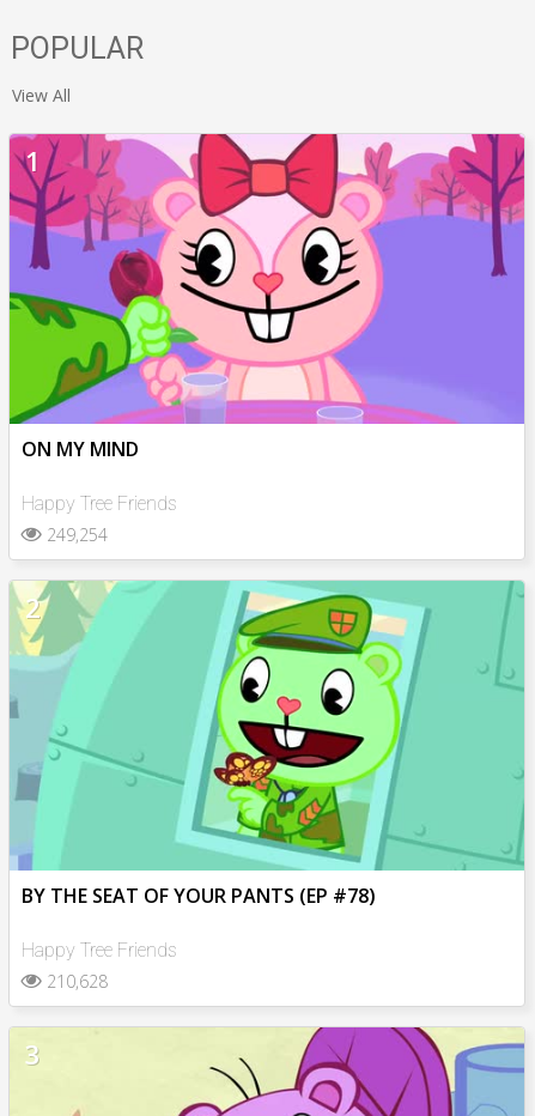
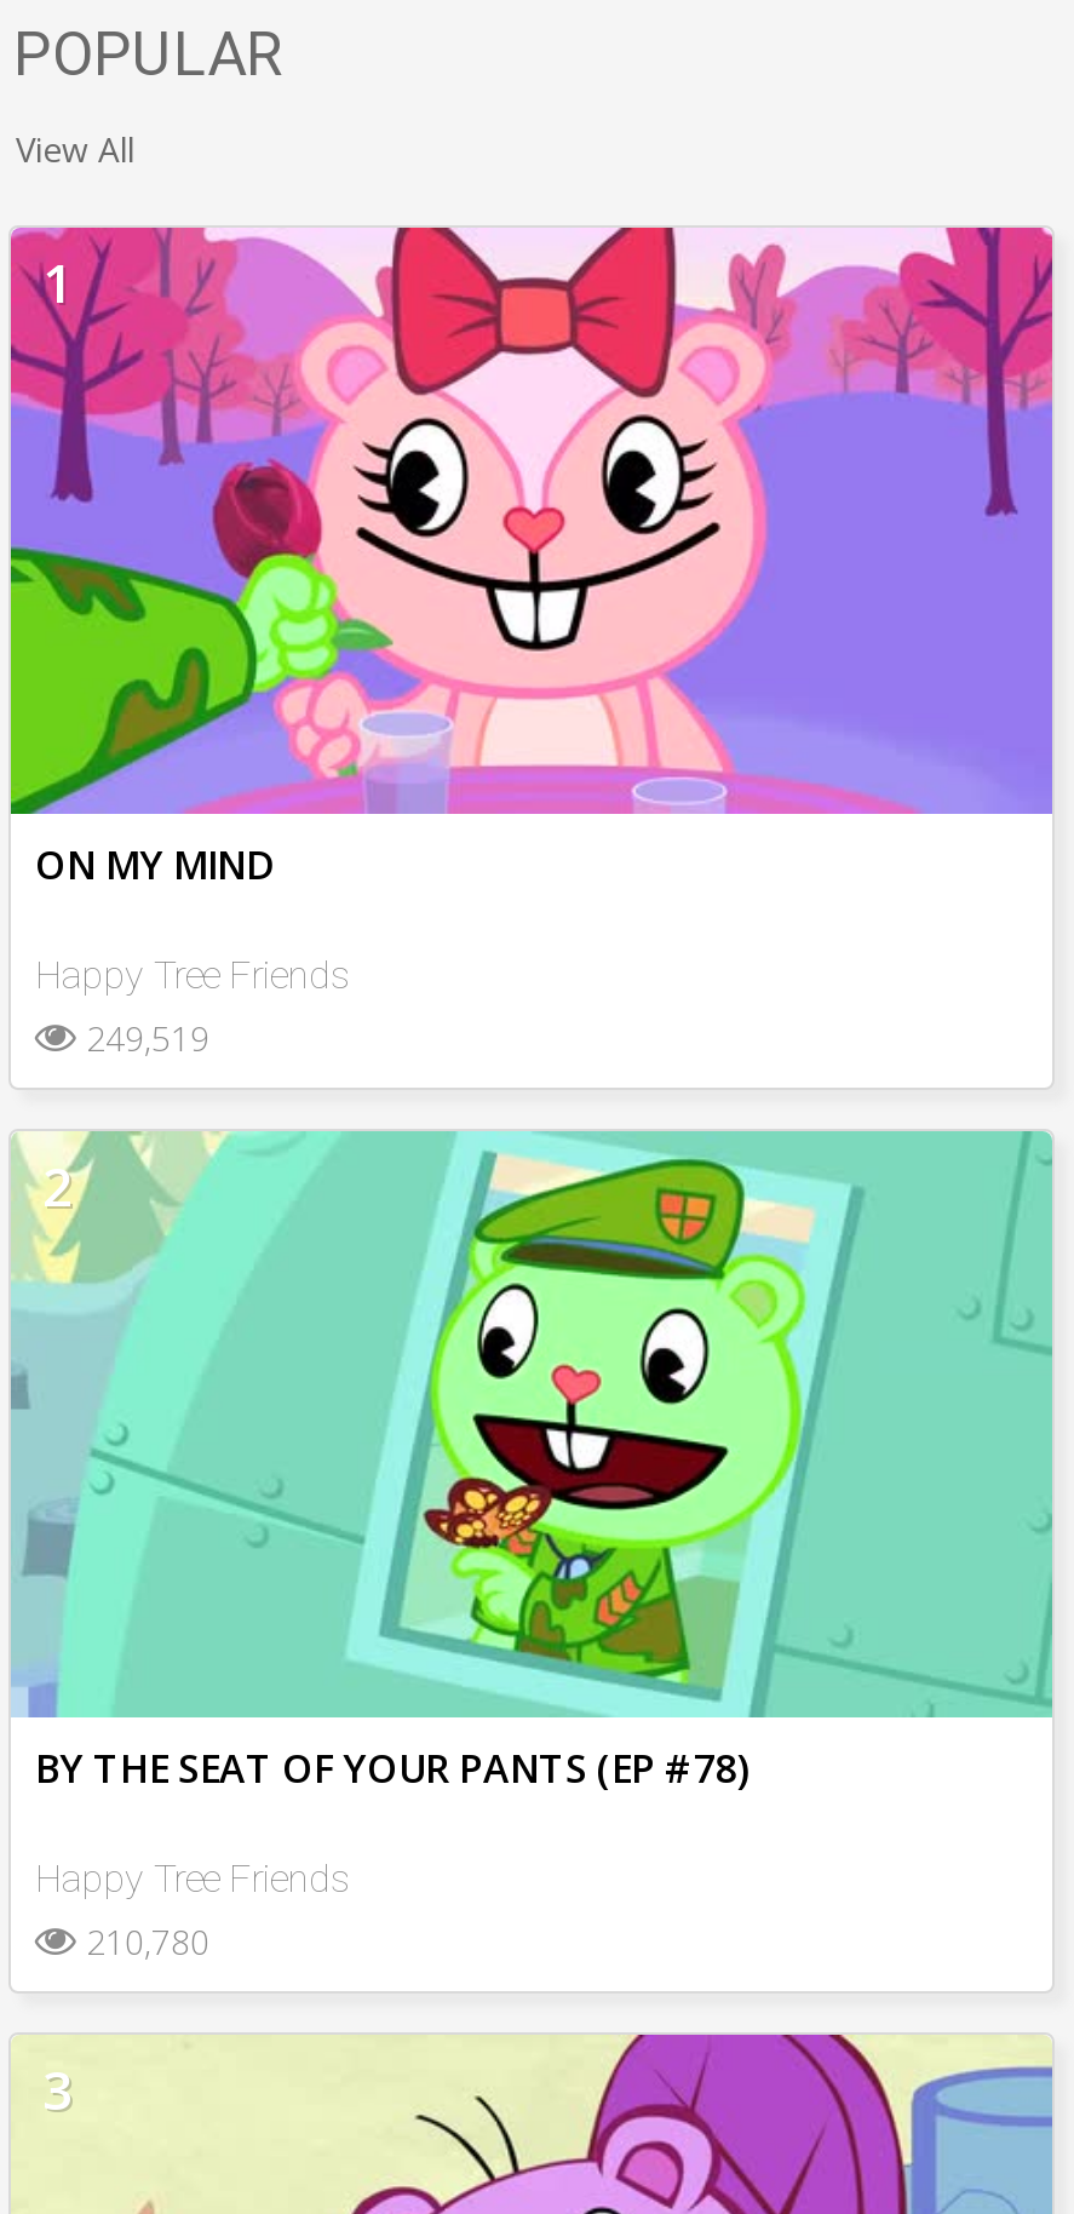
- 249,254
+ 249,519

- 210,628
+ 210,780
